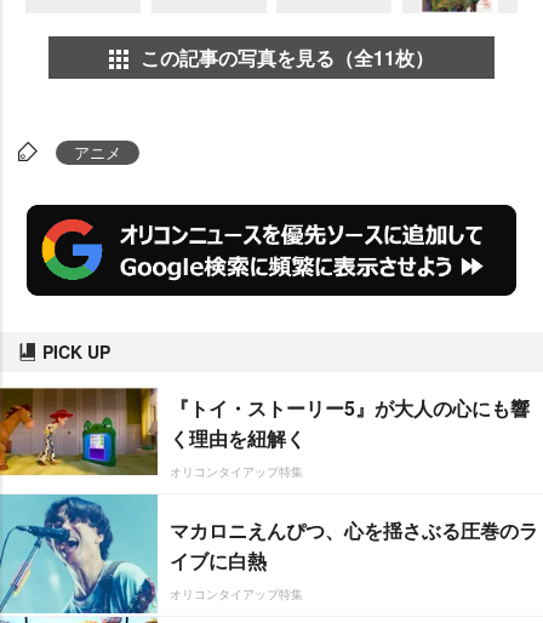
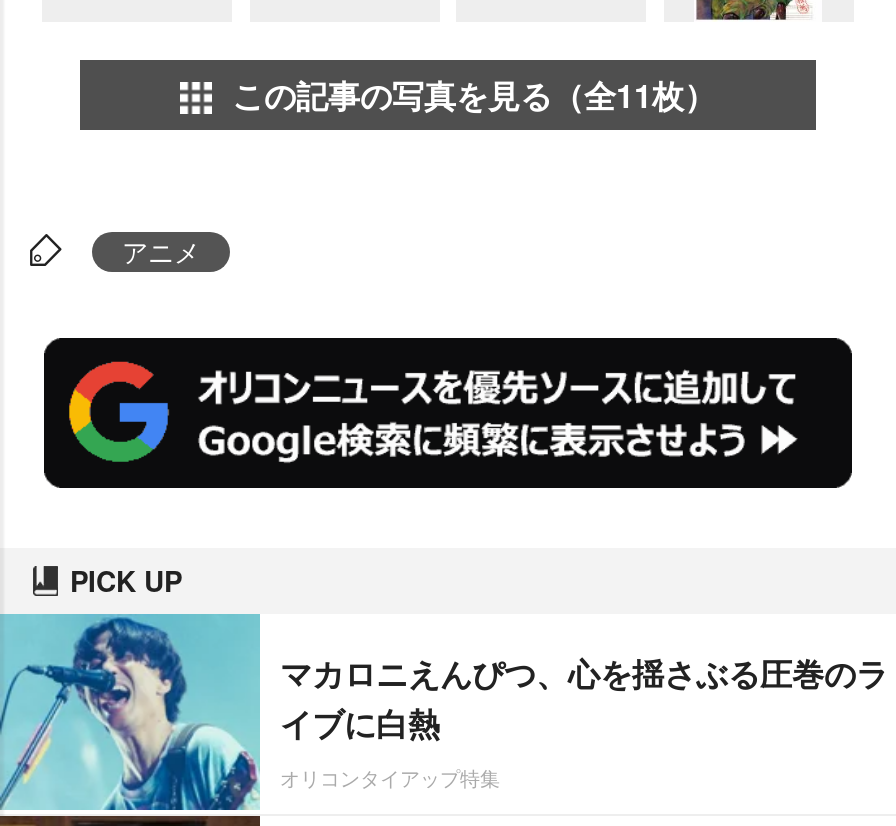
- [image]
- 『トイ・ストーリー5』が大人の心にも響
- く理由を紐解く
- オリコンタイアップ特集
